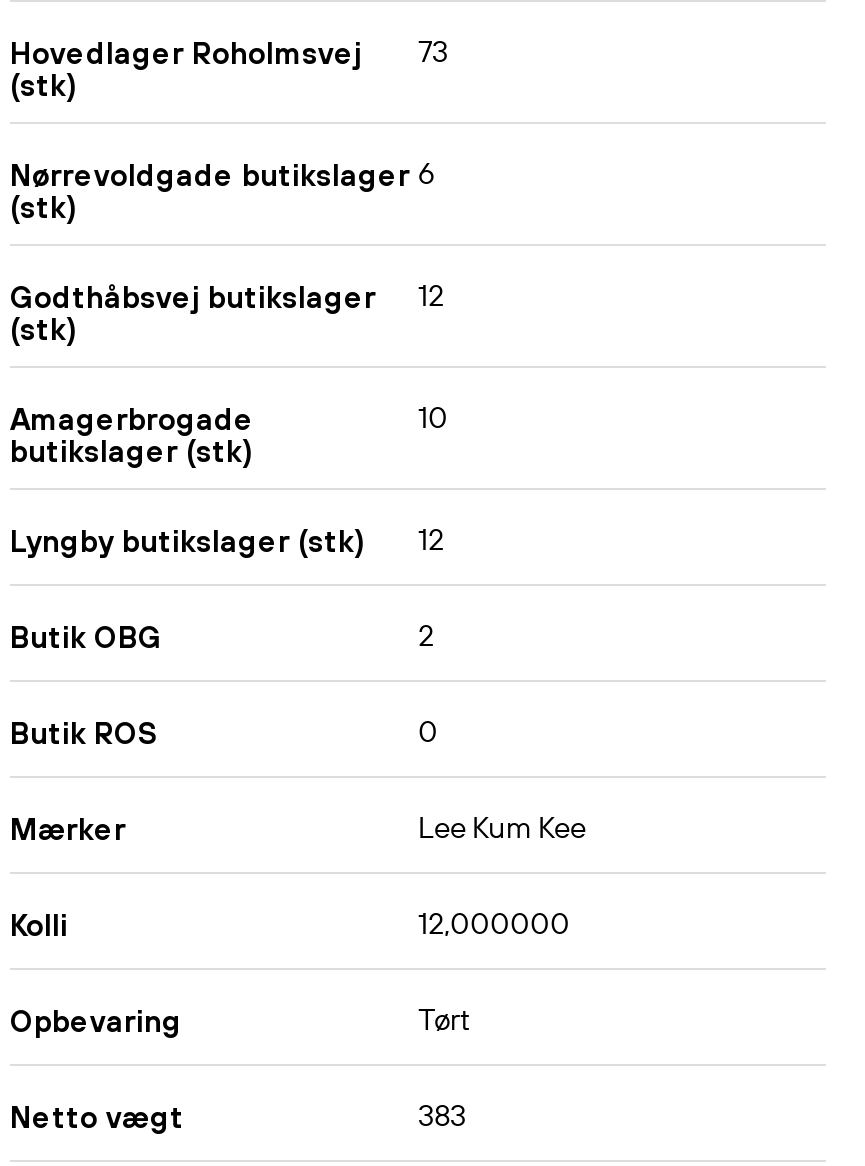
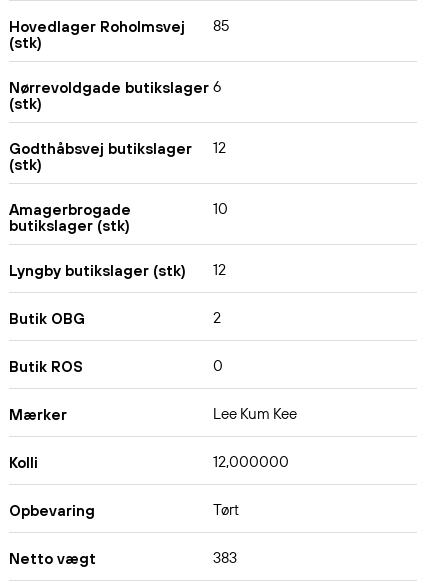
- Hovedlager Roholmsvej 73
+ Hovedlager Roholmsvej 85
